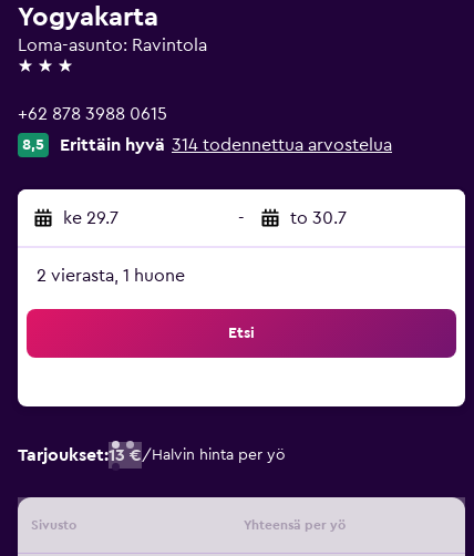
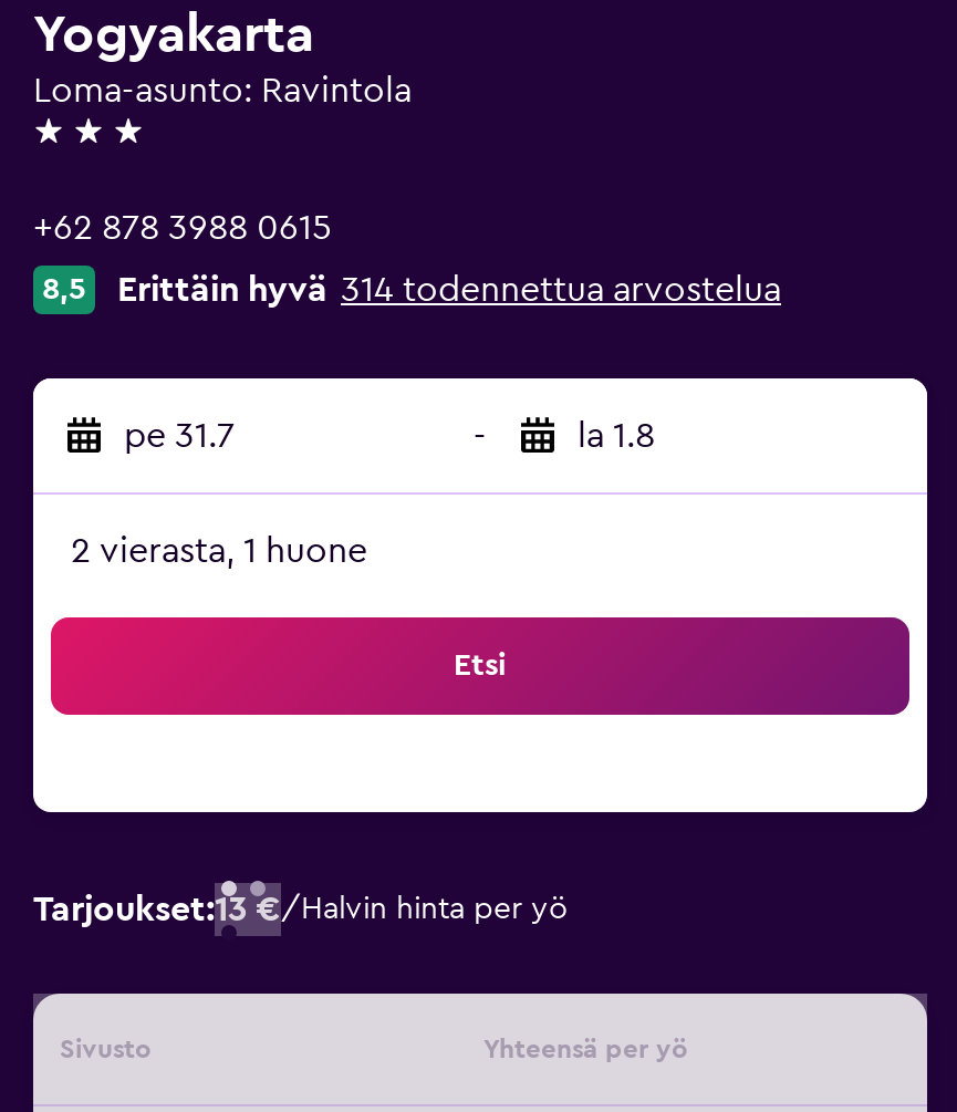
- ke 29.7
+ pe 31.7

- to 30.7
+ la 1.8
